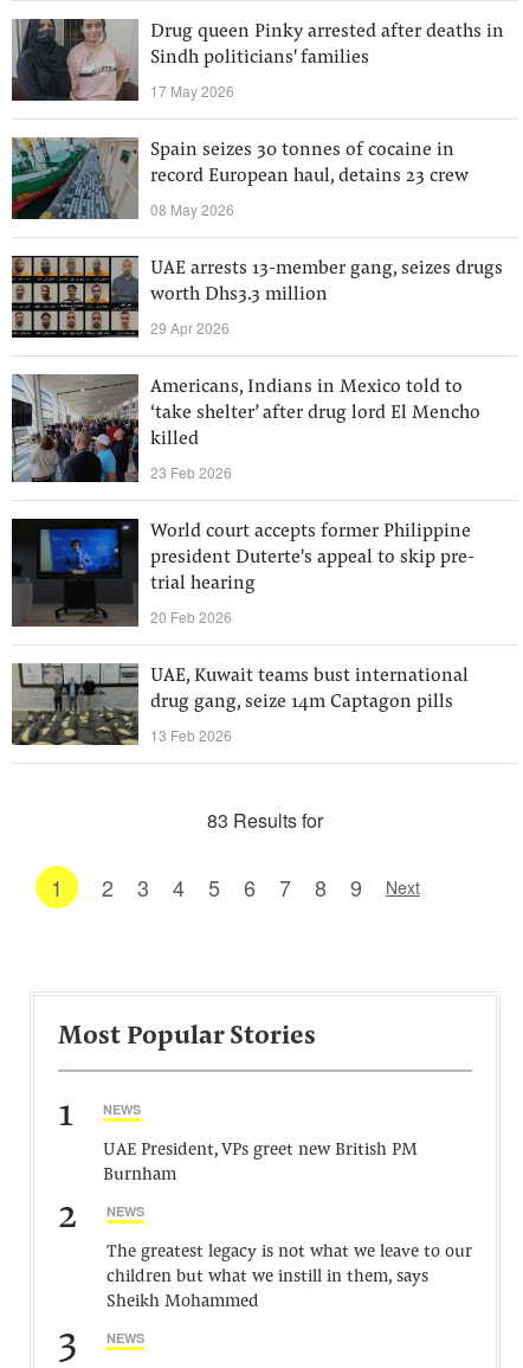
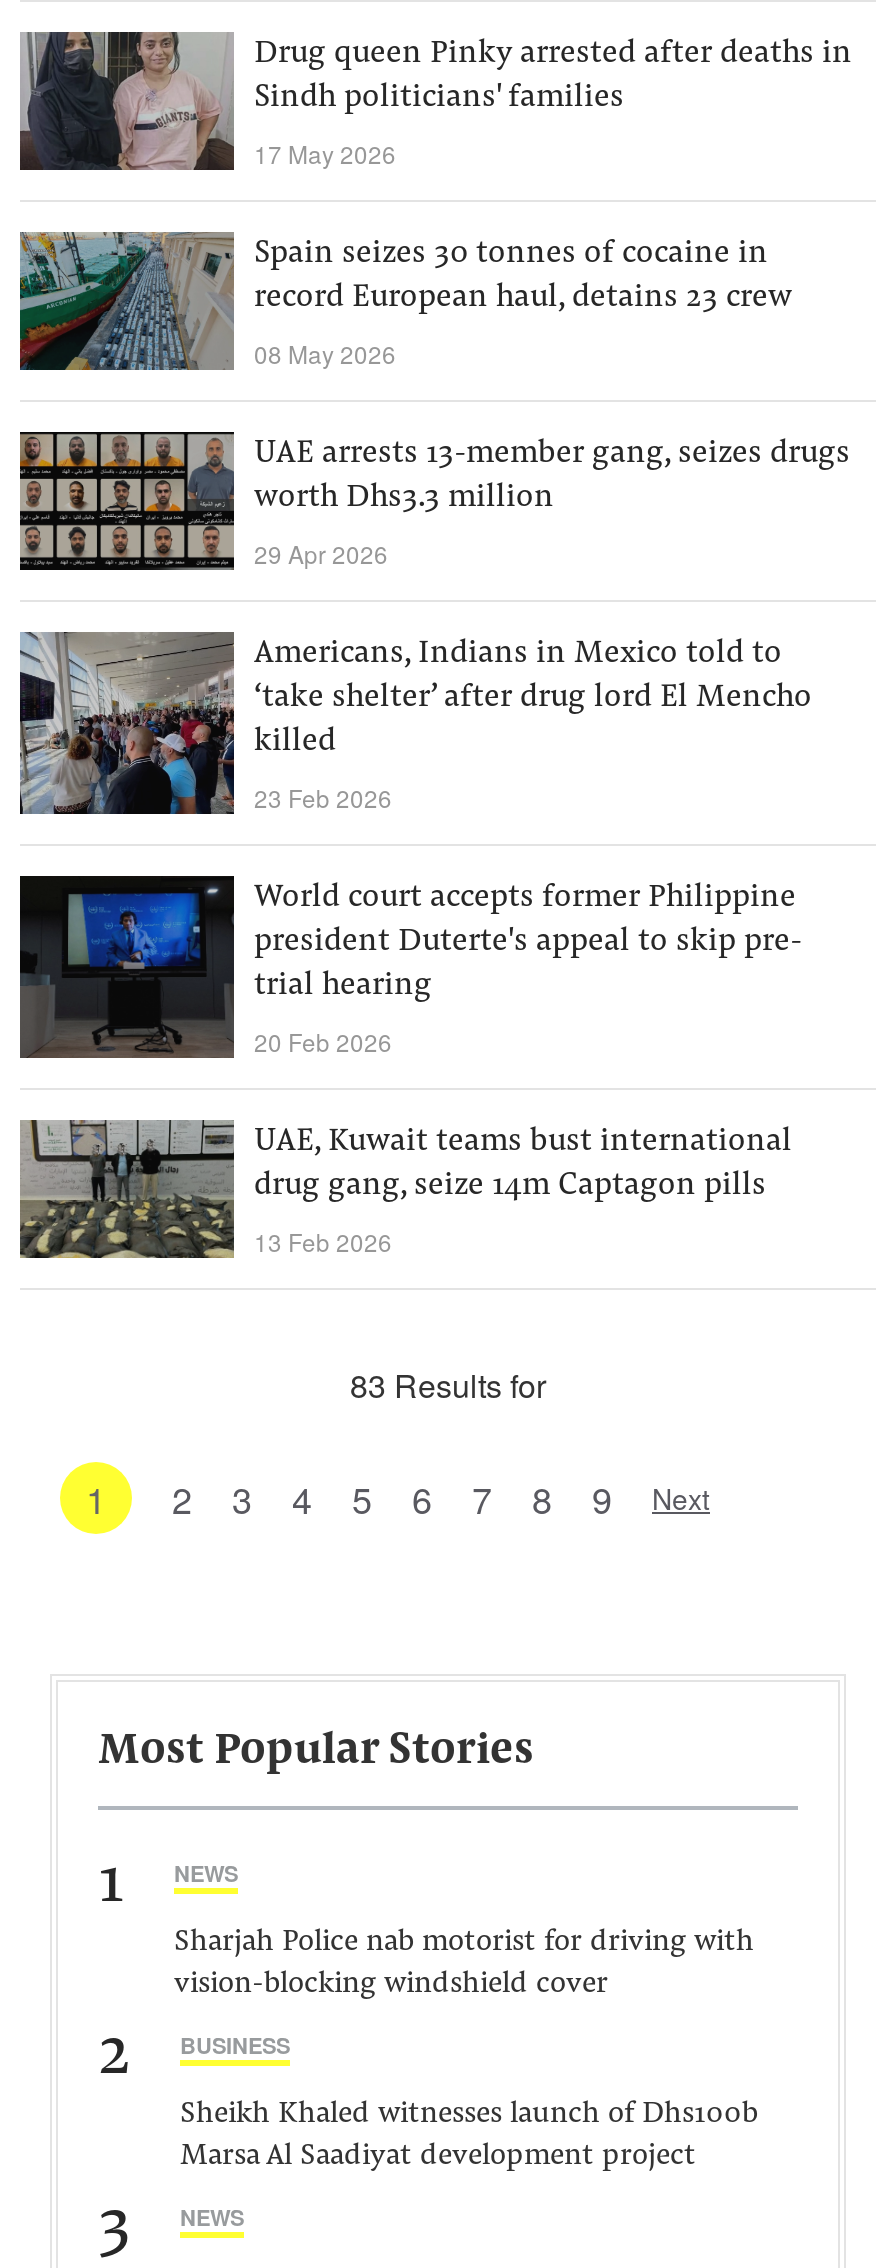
- UAE President, VPs greet new British PM
- Burnham
+ Sharjah Police nab motorist for driving with
+ vision-blocking windshield cover

- NEWS
+ BUSINESS

- The greatest legacy is not what we leave to our
- children but what we instill in them, says
- Sheikh Mohammed
+ Sheikh Khaled witnesses launch of Dhs100b
+ Marsa Al Saadiyat development project
